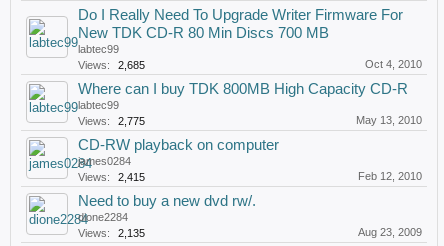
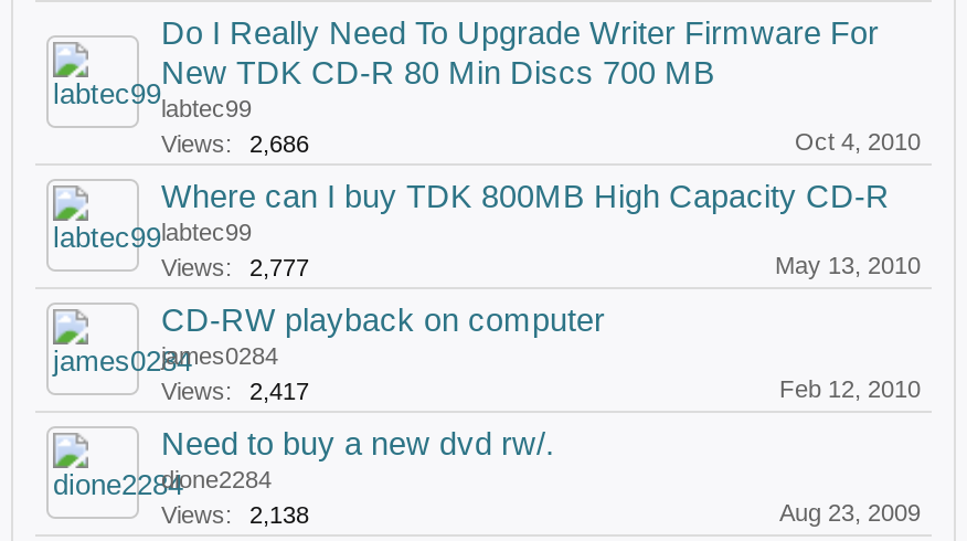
- Views: 2,685
+ Views: 2,686

- Views: 2,775
+ Views: 2,777

- Views: 2,415
+ Views: 2,417

- Views: 2,135
+ Views: 2,138
